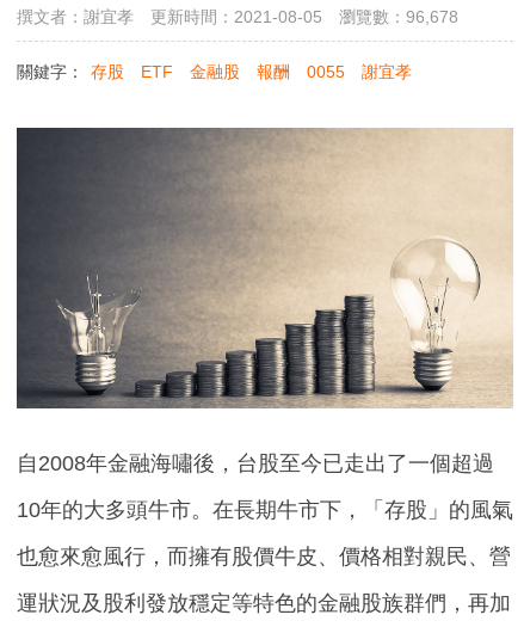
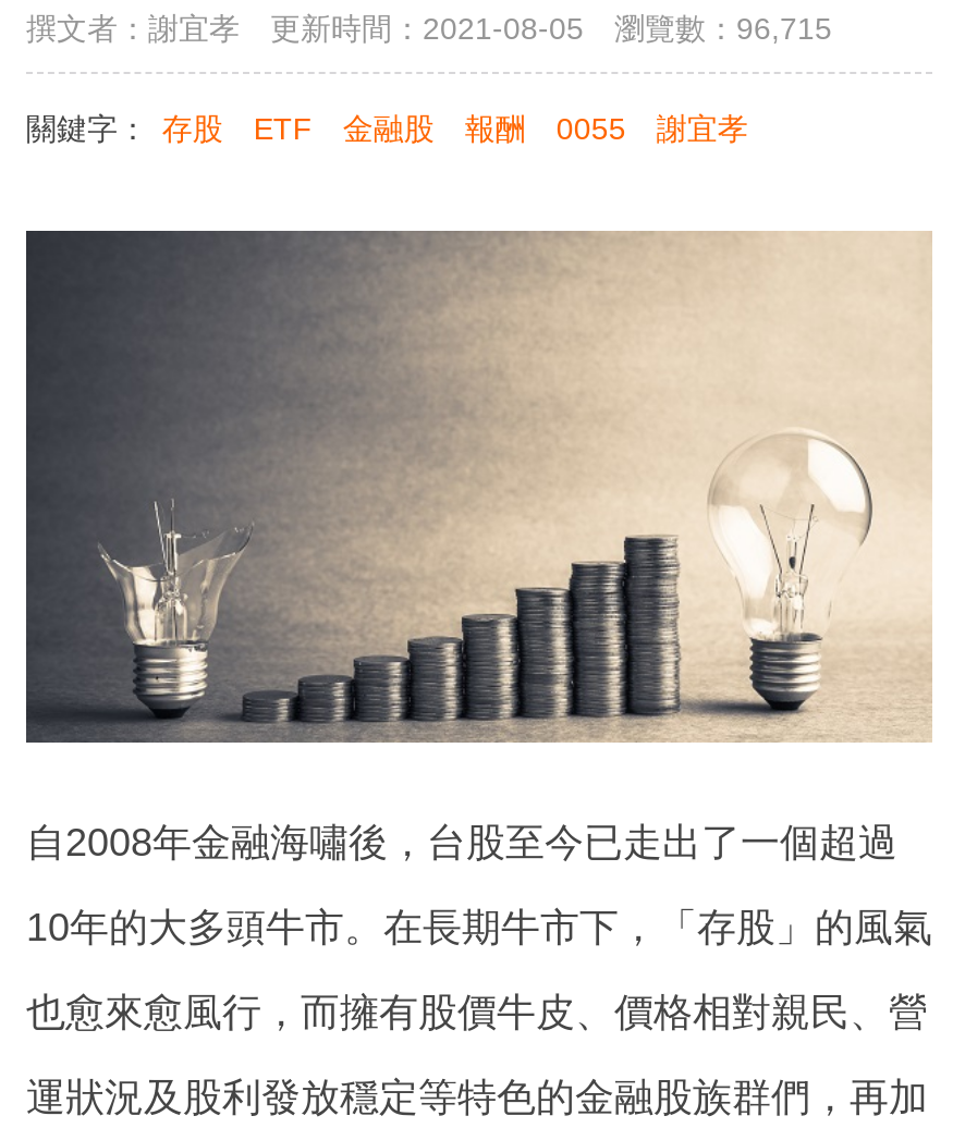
- 撰文者：謝宜孝 更新時間：2021-08-05 瀏覽數：96,678
+ 撰文者：謝宜孝 更新時間：2021-08-05 瀏覽數：96,715
